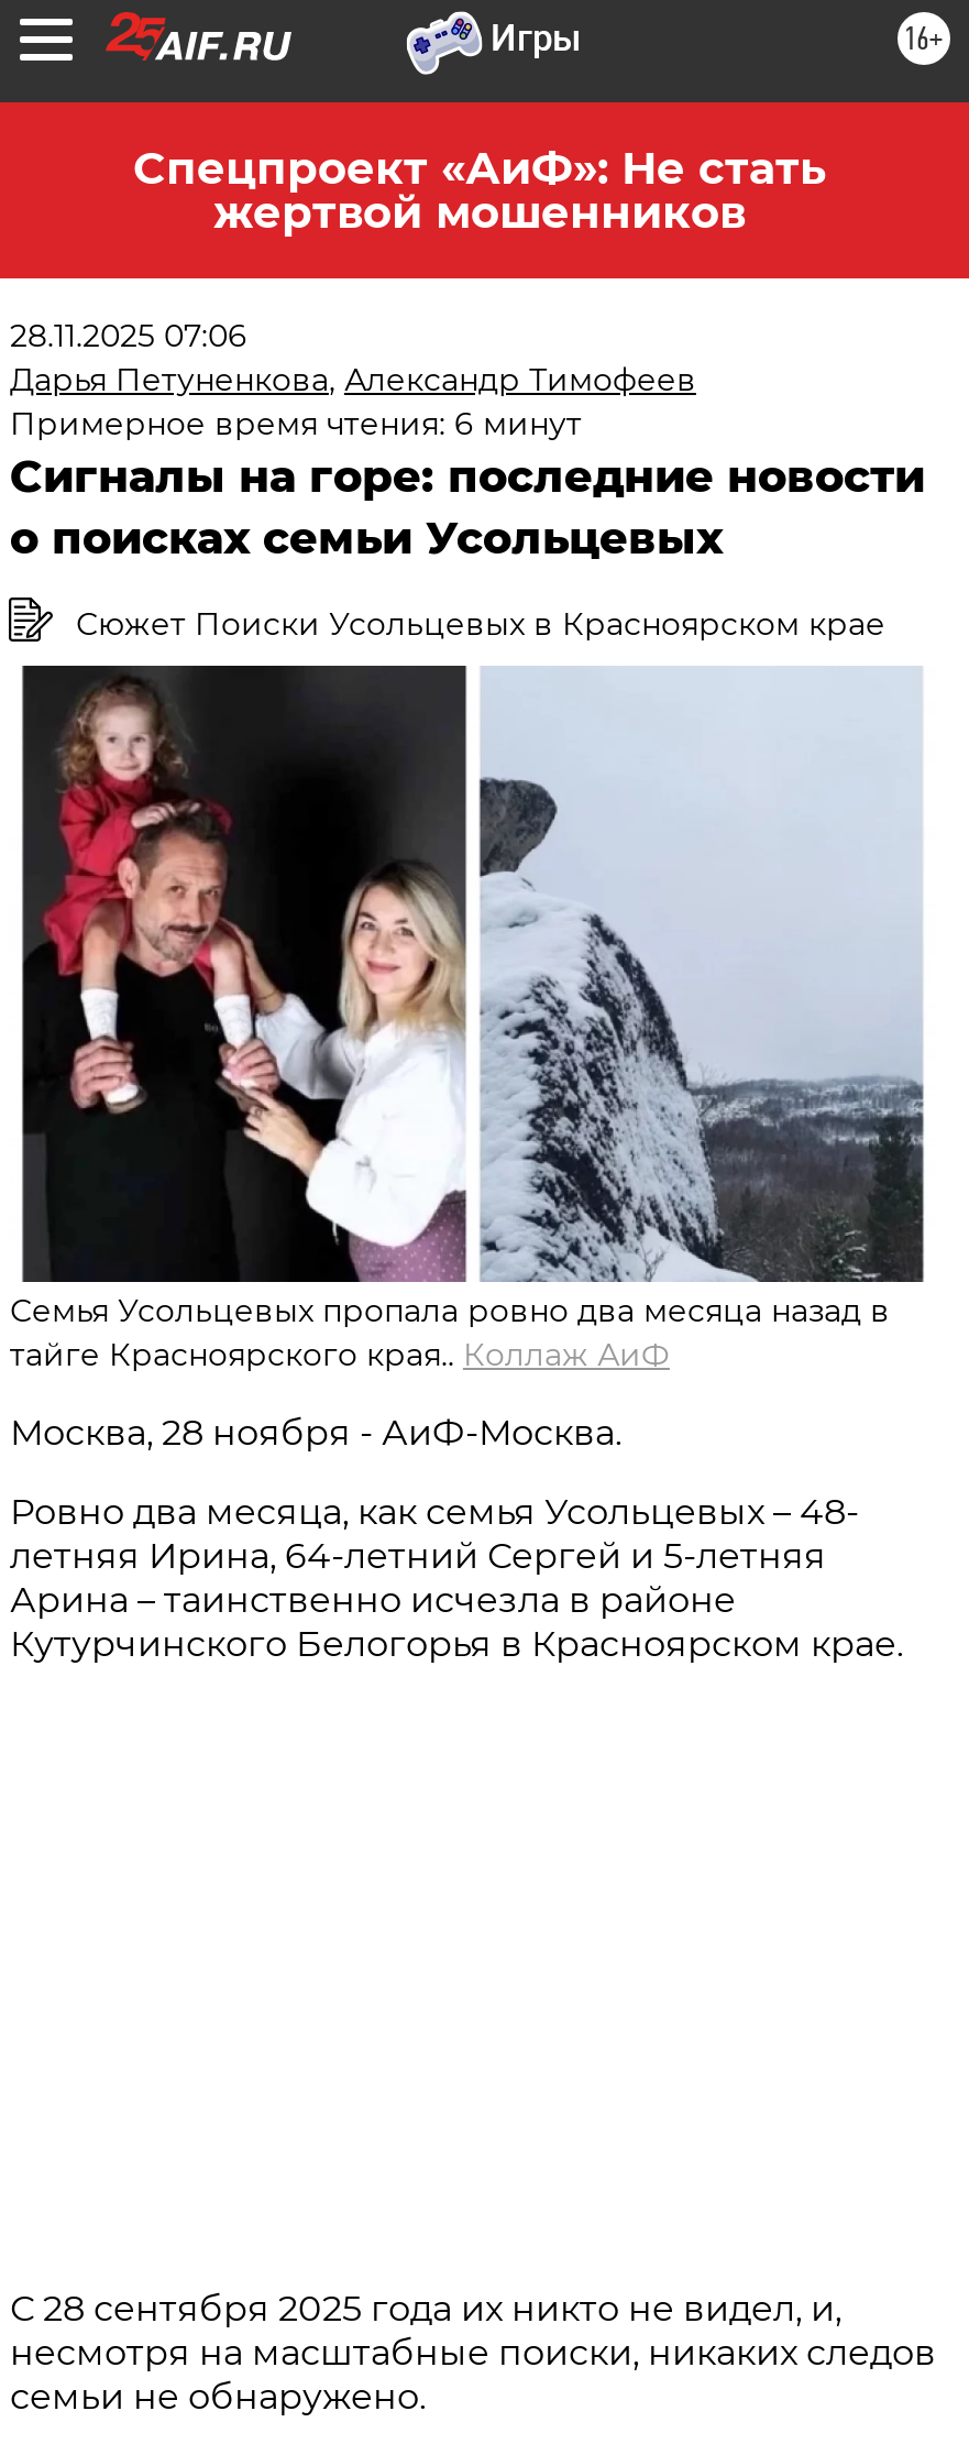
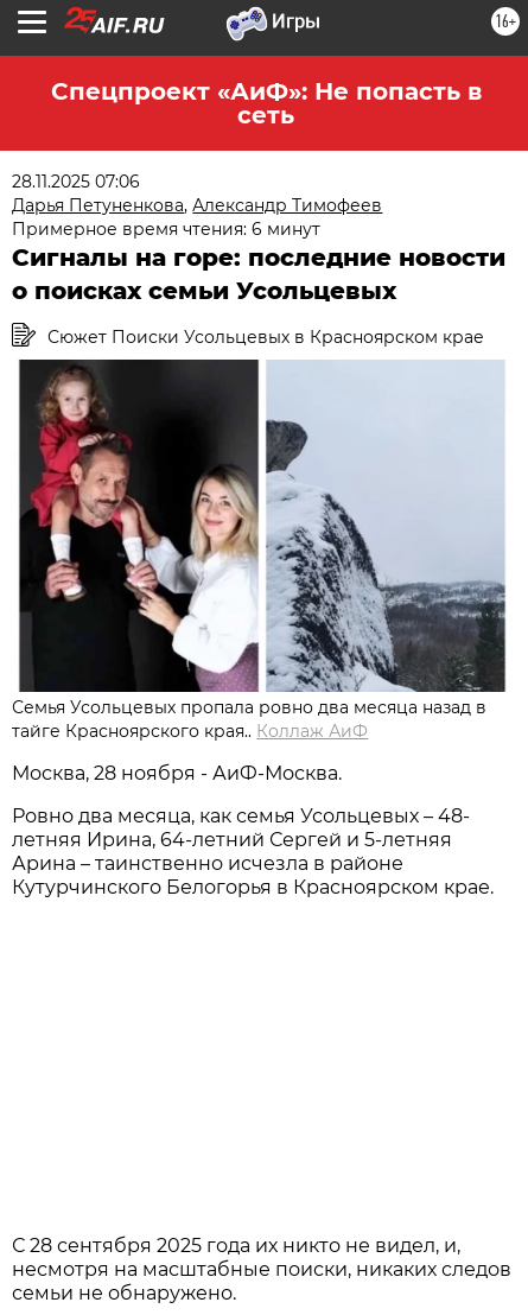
- Спецпроект «АиФ»: Не стать
- жертвой мошенников
+ Спецпроект «АиФ»: Не попасть в
+ сеть
